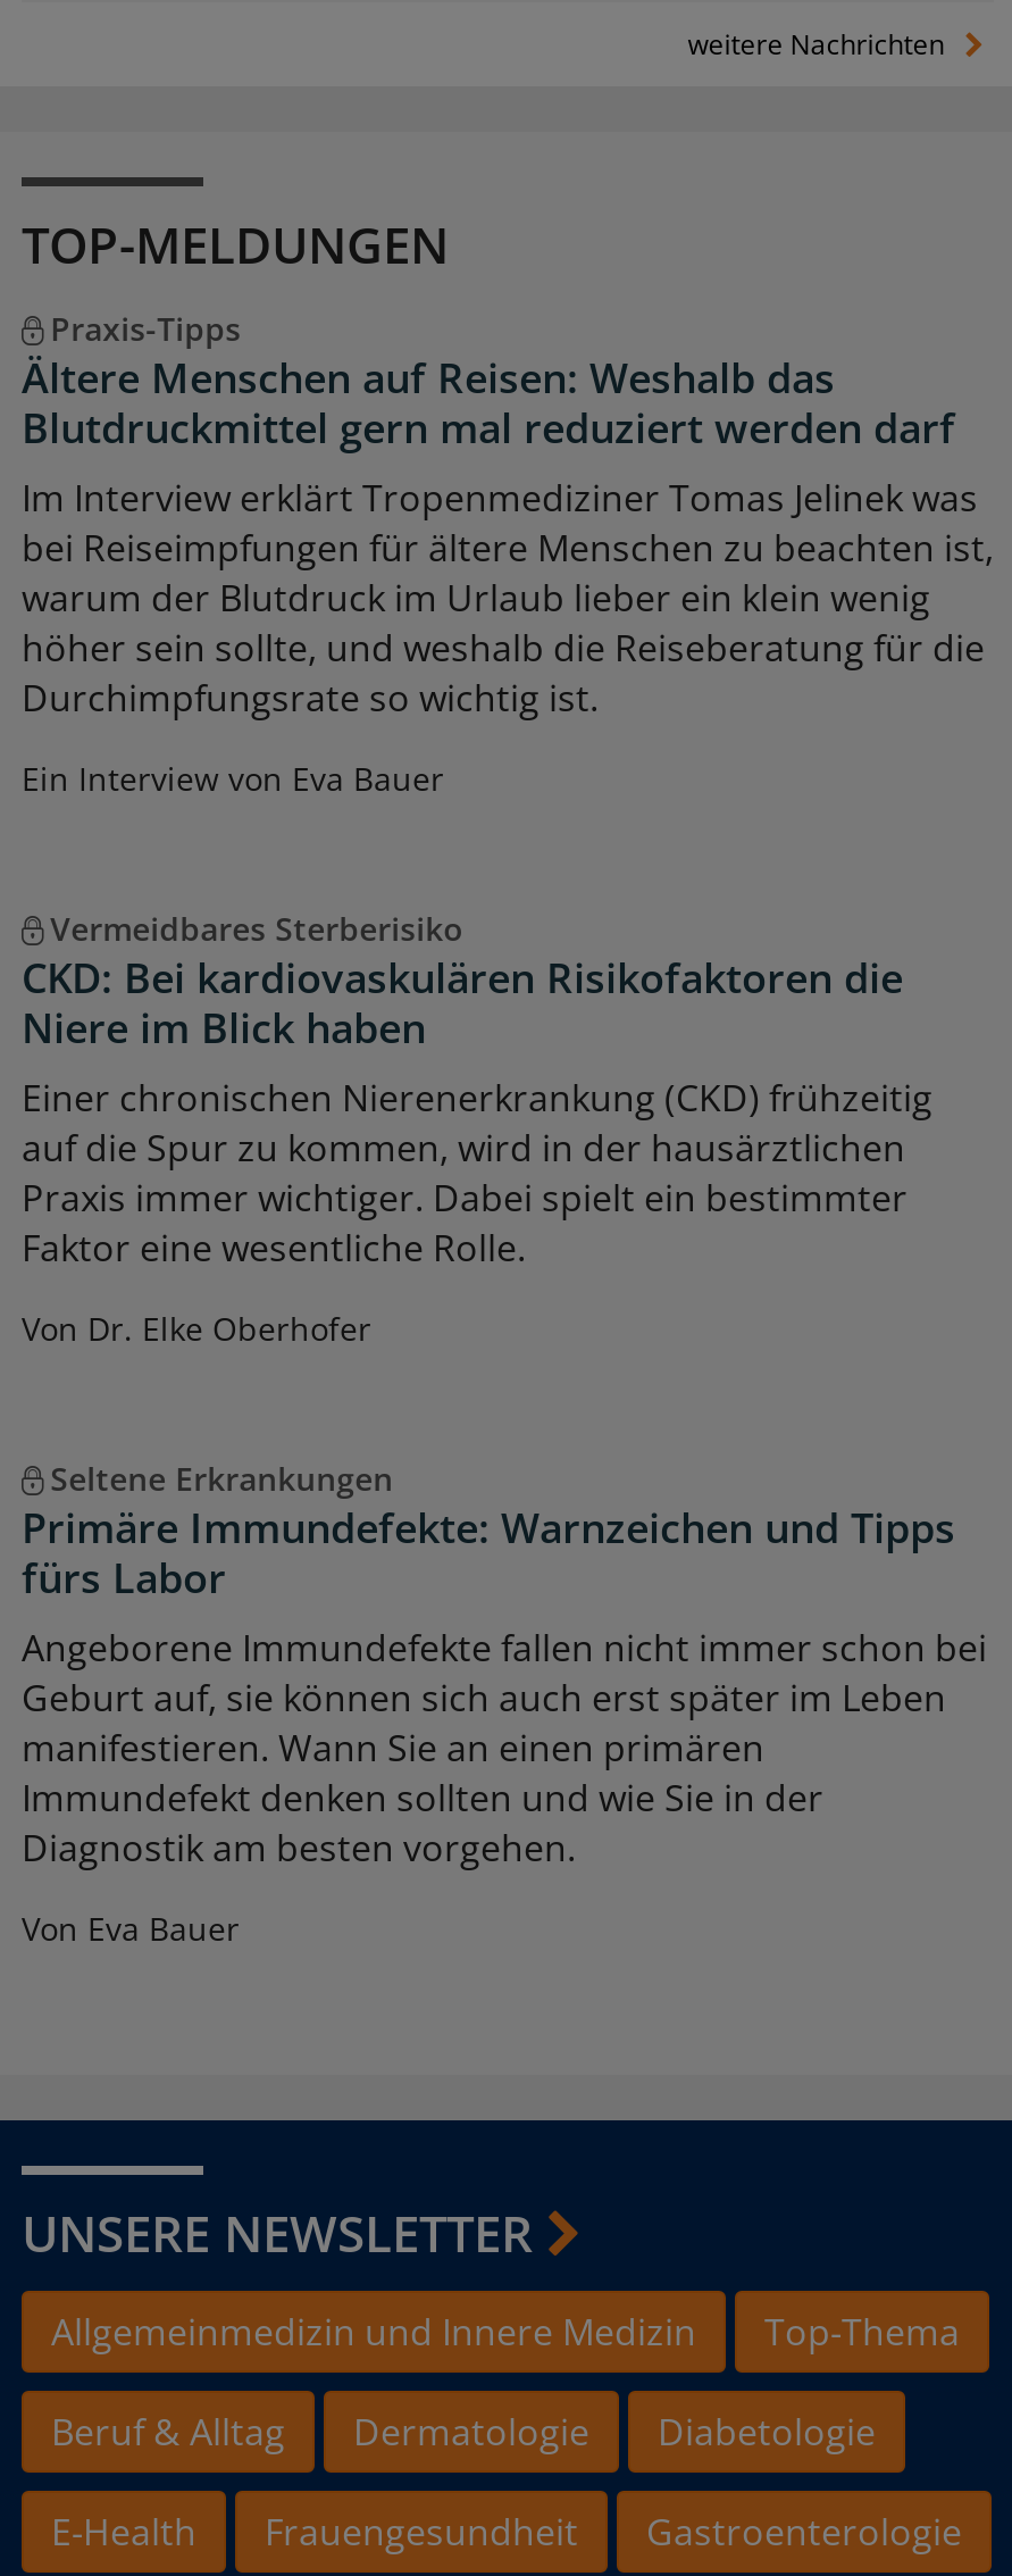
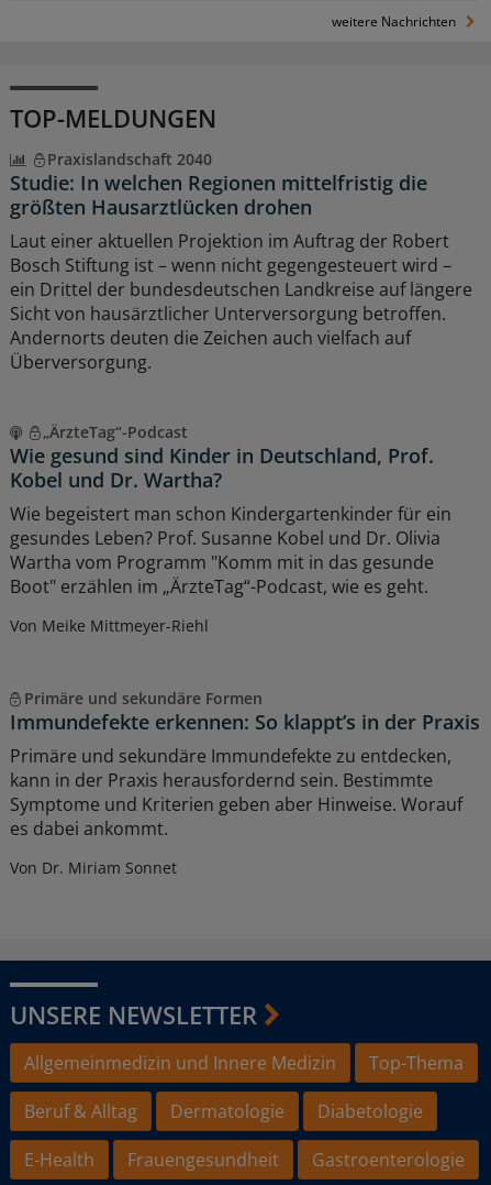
- Praxis-Tipps
- Ältere Menschen auf Reisen: Weshalb das
- Blutdruckmittel gern mal reduziert werden darf
- Im Interview erklärt Tropenmediziner Tomas Jelinek was
- bei Reiseimpfungen für ältere Menschen zu beachten ist,
- warum der Blutdruck im Urlaub lieber ein klein wenig
- höher sein sollte, und weshalb die Reiseberatung für die
- Durchimpfungsrate so wichtig ist.
- Ein Interview von Eva Bauer
- Vermeidbares Sterberisiko
- CKD: Bei kardiovaskulären Risikofaktoren die
- Niere im Blick haben
- Einer chronischen Nierenerkrankung (CKD) frühzeitig
- auf die Spur zu kommen, wird in der hausärztlichen
- Praxis immer wichtiger. Dabei spielt ein bestimmter
- Faktor eine wesentliche Rolle.
- Von Dr. Elke Oberhofer
- Seltene Erkrankungen
- Primäre Immundefekte: Warnzeichen und Tipps
- fürs Labor
- Angeborene Immundefekte fallen nicht immer schon bei
- Geburt auf, sie können sich auch erst später im Leben
- manifestieren. Wann Sie an einen primären
- Immundefekt denken sollten und wie Sie in der
- Diagnostik am besten vorgehen.
- Von Eva Bauer
+ Praxislandschaft 2040
+ Studie: In welchen Regionen mittelfristig die
+ größten Hausarztlücken drohen
+ Laut einer aktuellen Projektion im Auftrag der Robert
+ Bosch Stiftung ist – wenn nicht gegengesteuert wird –
+ ein Drittel der bundesdeutschen Landkreise auf längere
+ Sicht von hausärztlicher Unterversorgung betroffen.
+ Andernorts deuten die Zeichen auch vielfach auf
+ Überversorgung.
+ „ÄrzteTag“-Podcast
+ Wie gesund sind Kinder in Deutschland, Prof.
+ Kobel und Dr. Wartha?
+ Wie begeistert man schon Kindergartenkinder für ein
+ gesundes Leben? Prof. Susanne Kobel und Dr. Olivia
+ Wartha vom Programm "Komm mit in das gesunde
+ Boot" erzählen im „ÄrzteTag“-Podcast, wie es geht.
+ Von Meike Mittmeyer-Riehl
+ Primäre und sekundäre Formen
+ Immundefekte erkennen: So klappt’s in der Praxis
+ Primäre und sekundäre Immundefekte zu entdecken,
+ kann in der Praxis herausfordernd sein. Bestimmte
+ Symptome und Kriterien geben aber Hinweise. Worauf
+ es dabei ankommt.
+ Von Dr. Miriam Sonnet
